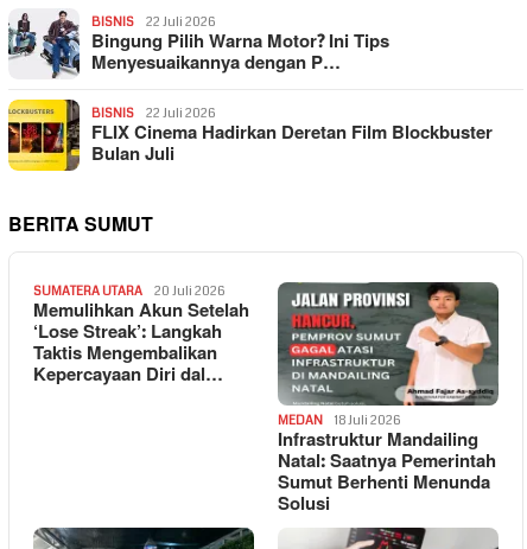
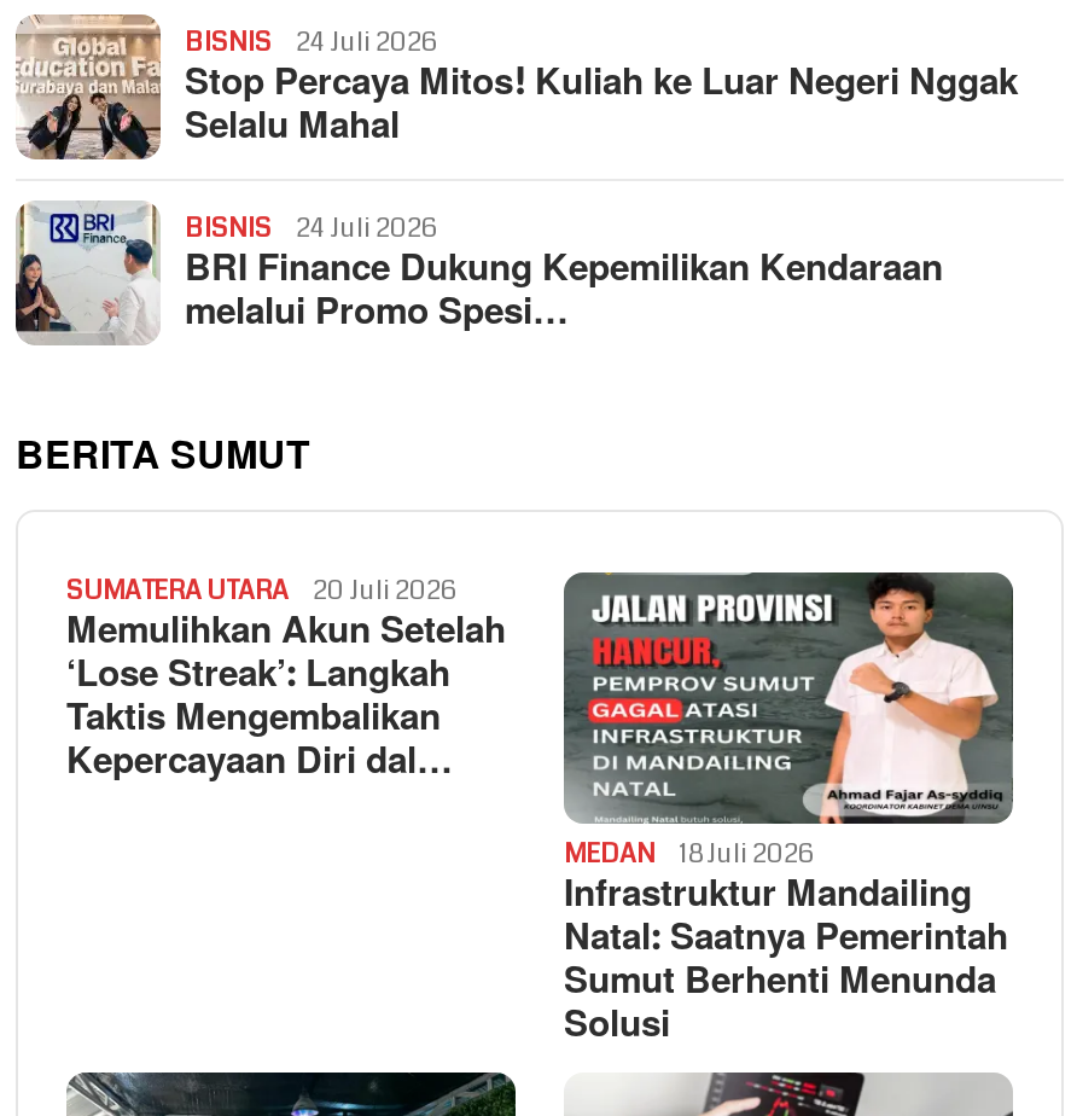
- [image]
- 22 Juli 2026
- Bingung Pilih Warna Motor? Ini Tips
- Menyesuaikannya dengan P…
+ [image]
+ 24 Juli 2026
+ Stop Percaya Mitos! Kuliah ke Luar Negeri Nggak
+ Selalu Mahal

- [image]
- 22 Juli 2026
- FLIX Cinema Hadirkan Deretan Film Blockbuster
- Bulan Juli
+ [image]
+ 24 Juli 2026
+ BRI Finance Dukung Kepemilikan Kendaraan
+ melalui Promo Spesi…
